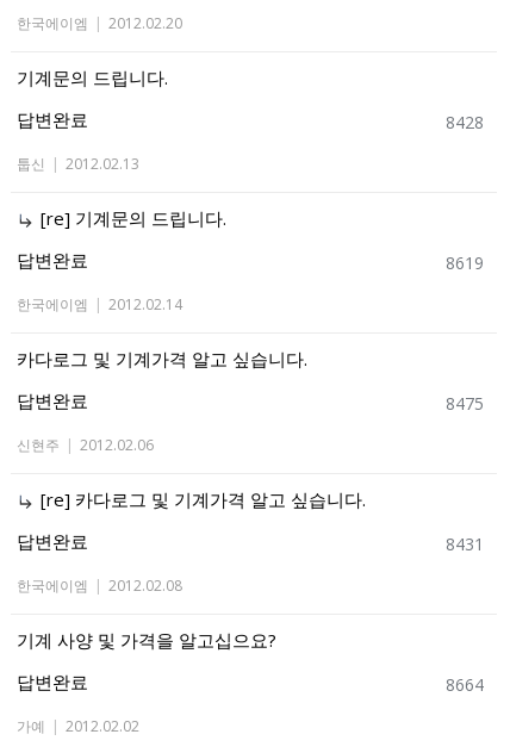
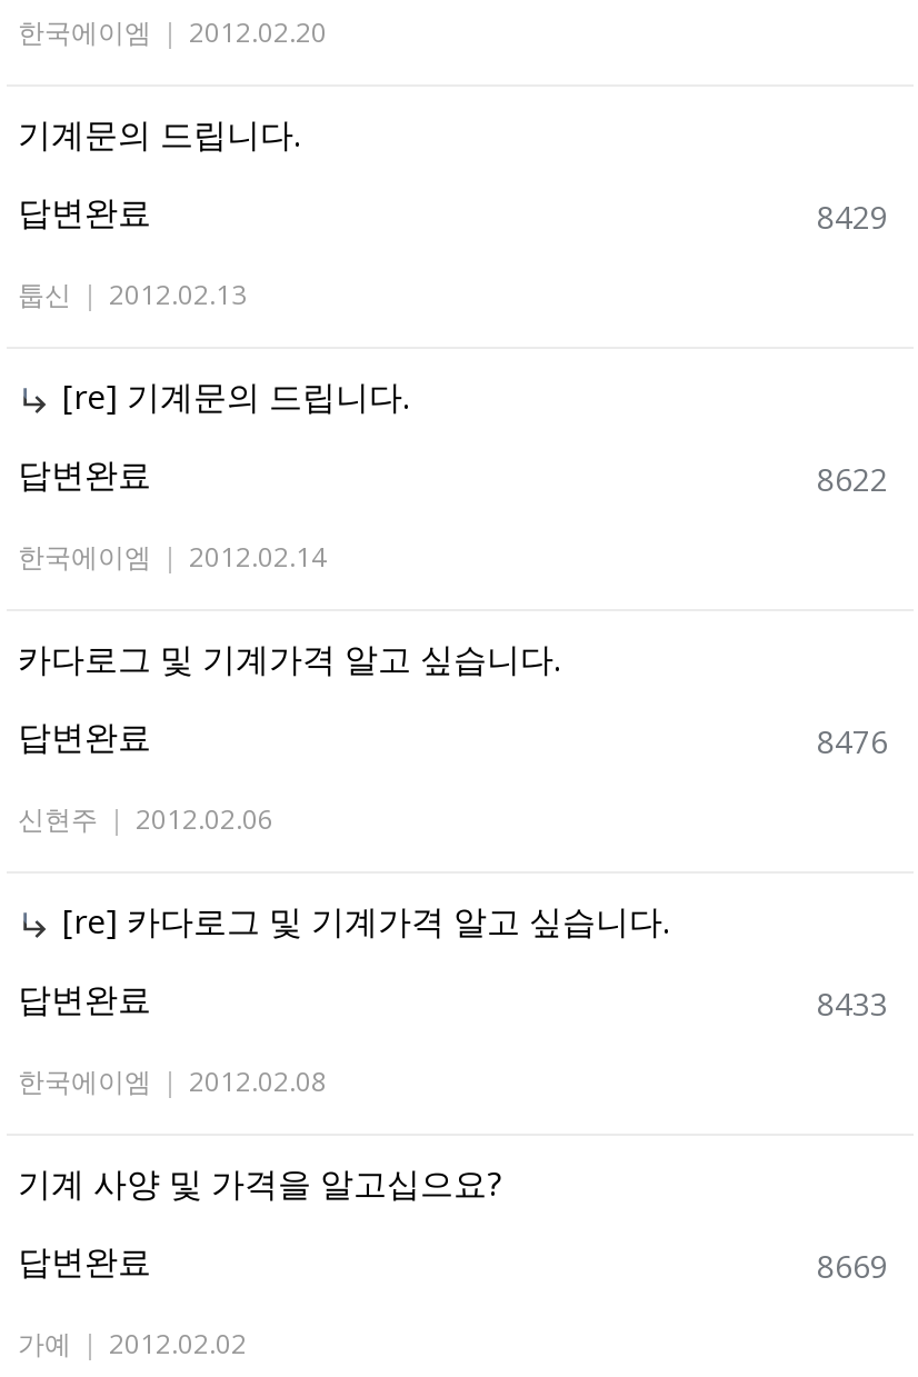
- 8428
+ 8429

- 8619
+ 8622

- 8475
+ 8476

- 8431
+ 8433

- 8664
+ 8669
